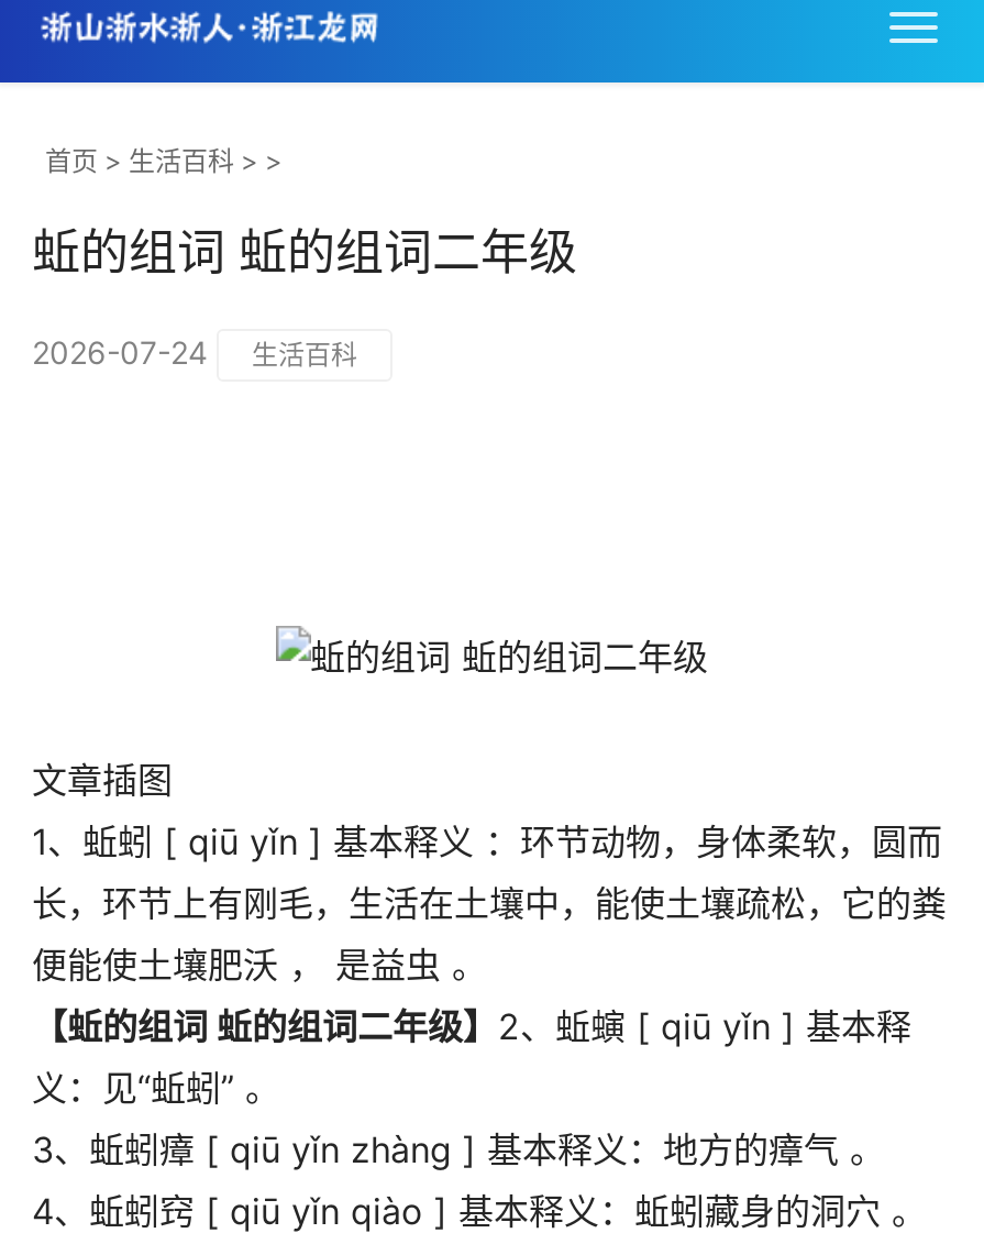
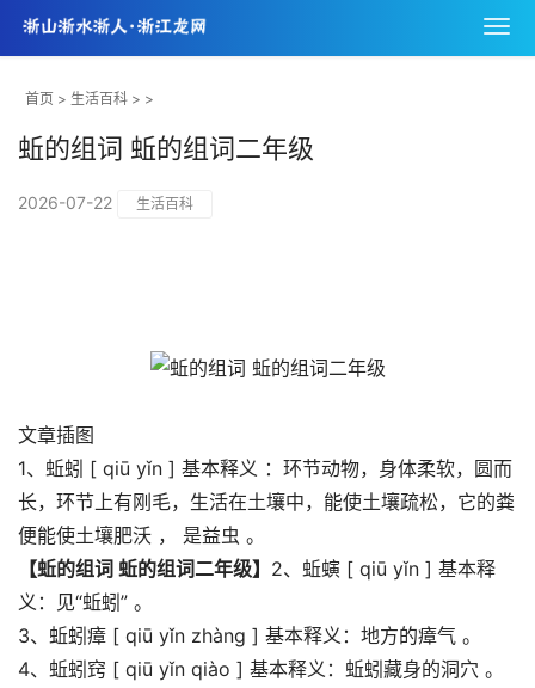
- 2026-07-24 生活百科
+ 2026-07-22 生活百科
